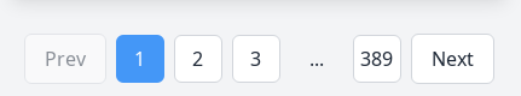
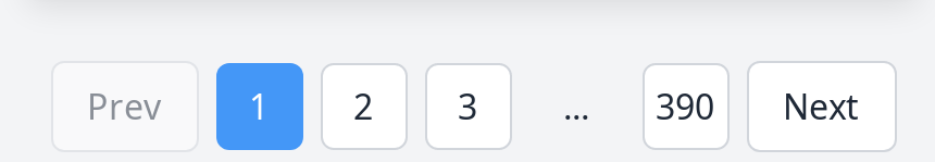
- 389
+ 390
